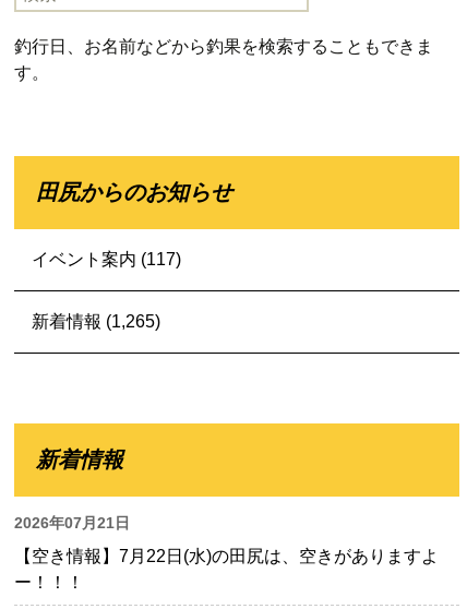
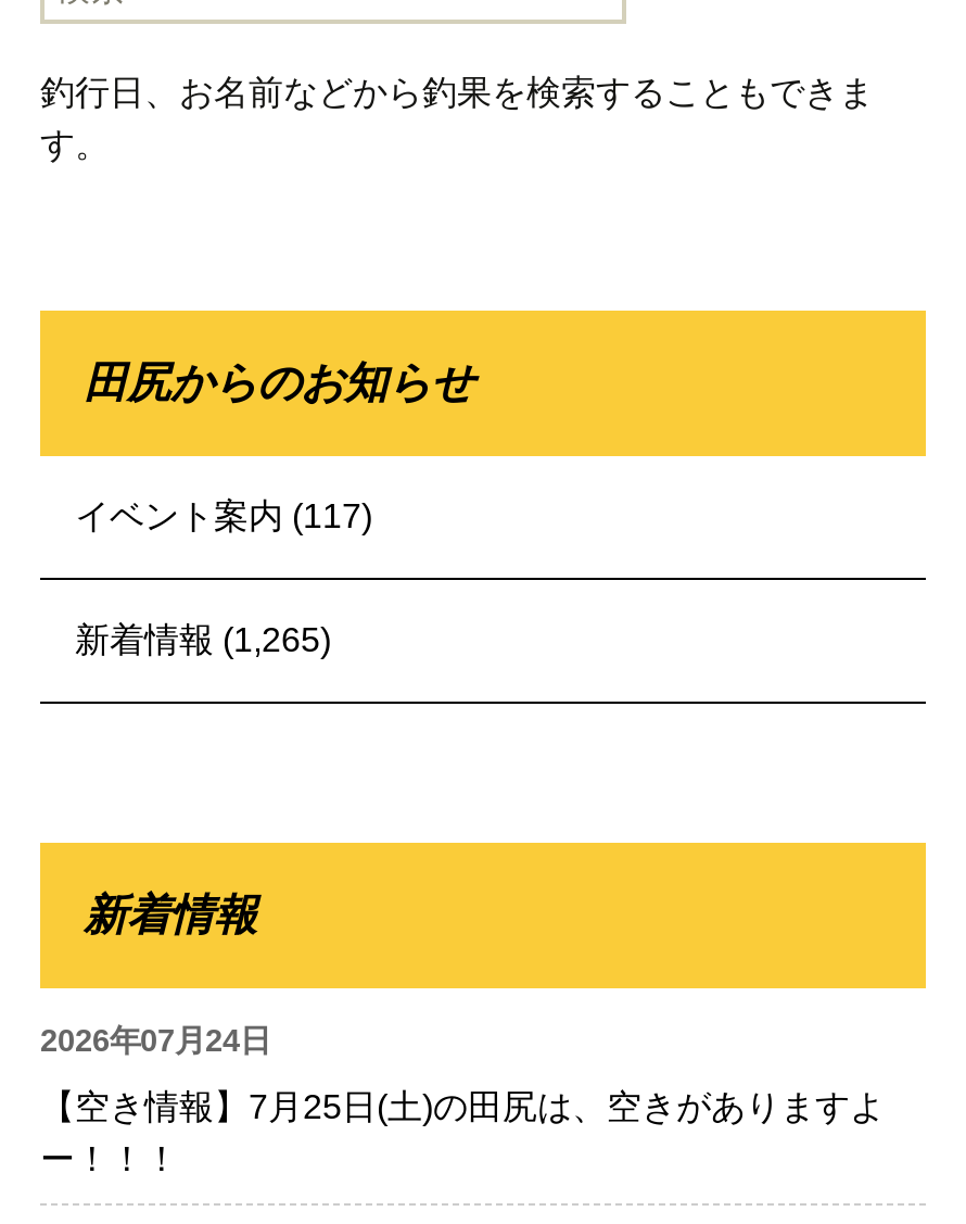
- 2026年07月21日
+ 2026年07月24日

- 【空き情報】7月22日(水)の田尻は、空きがありますよ
+ 【空き情報】7月25日(土)の田尻は、空きがありますよ
